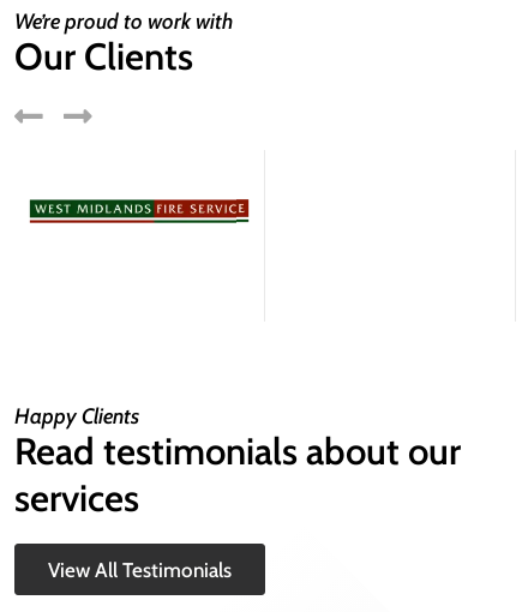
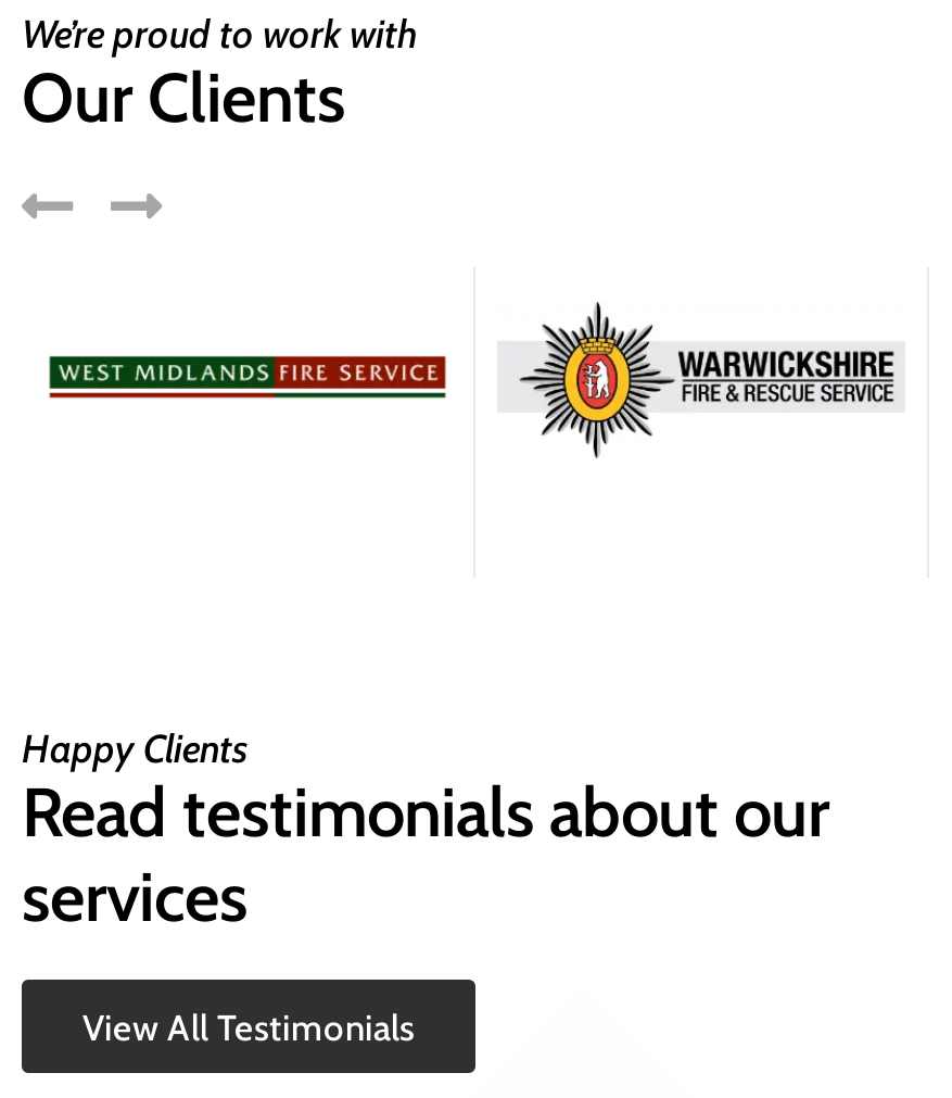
+ [image]
